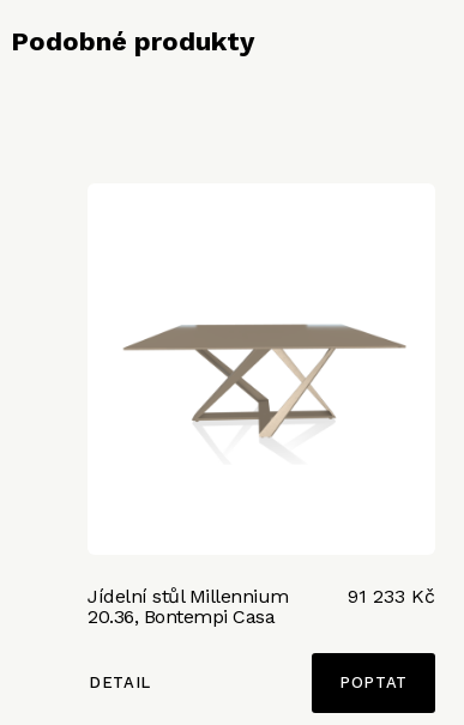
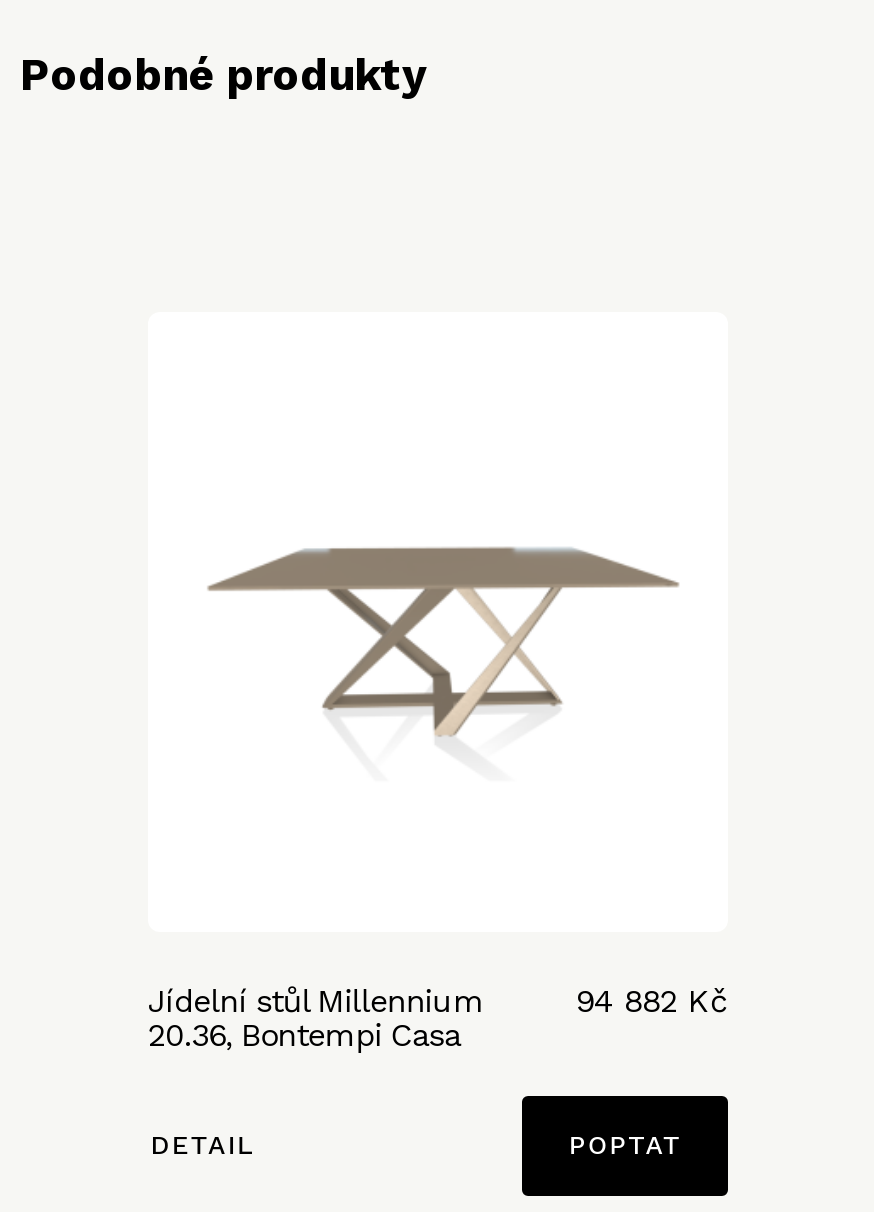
- 91 233 Kč
+ 94 882 Kč
